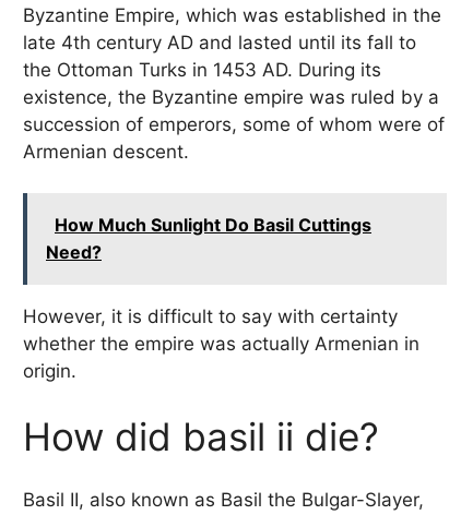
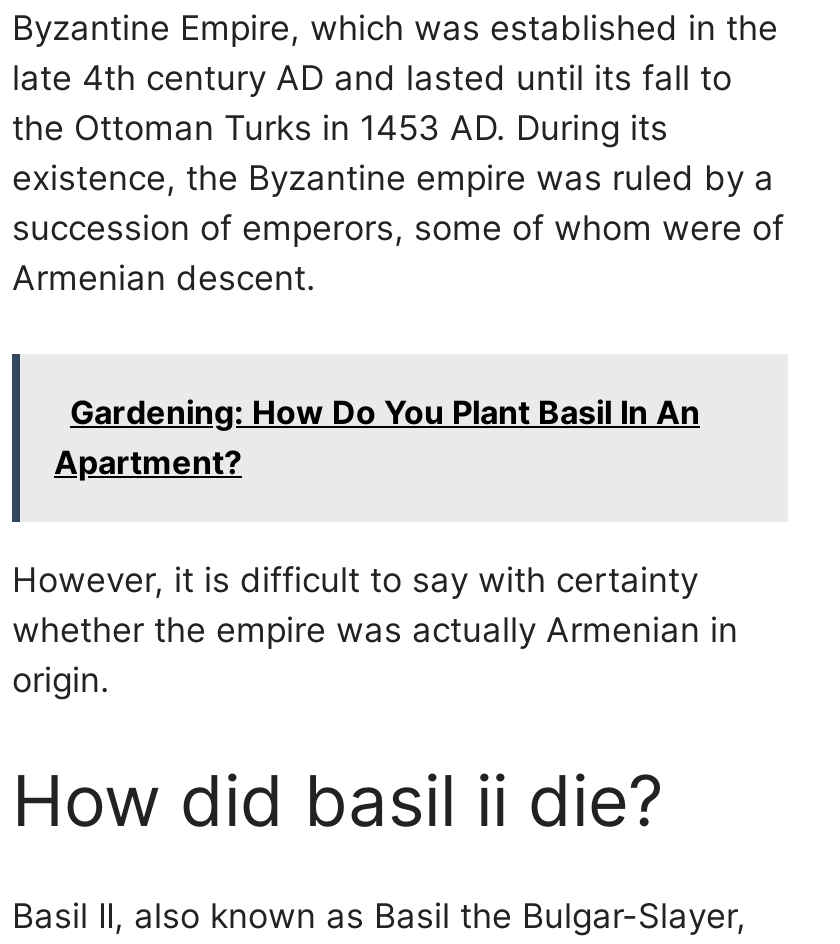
- How Much Sunlight Do Basil Cuttings
- Need?
+ Gardening: How Do You Plant Basil In An
+ Apartment?
